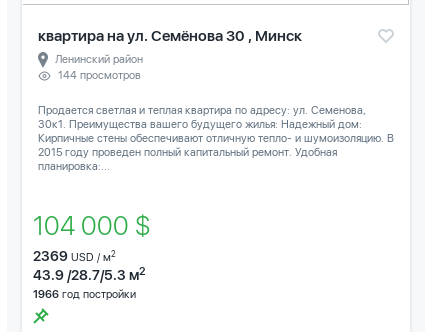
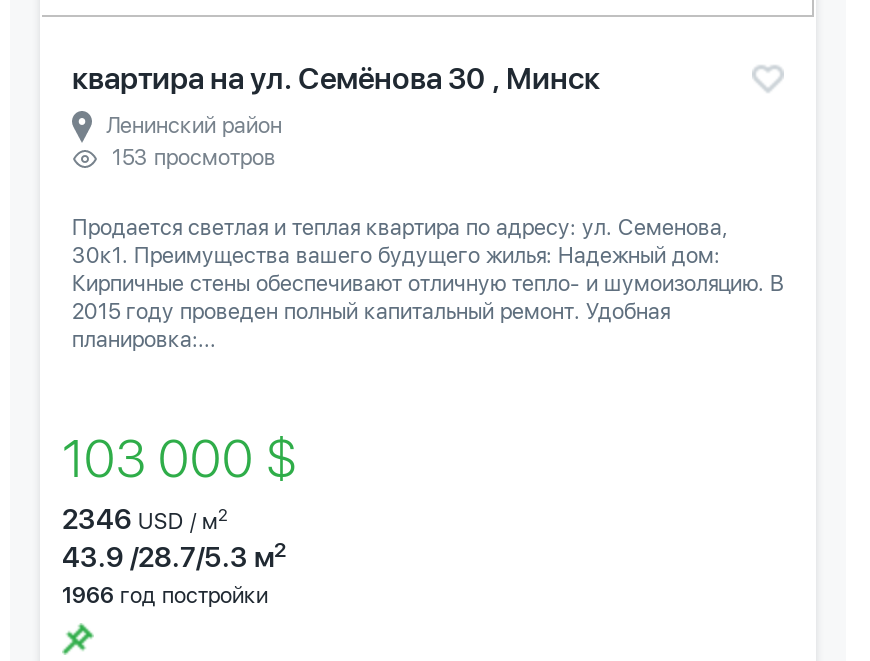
- 144 просмотров
+ 153 просмотров

- 104 000 $
+ 103 000 $

- 2369 USD / м2
+ 2346 USD / м2
